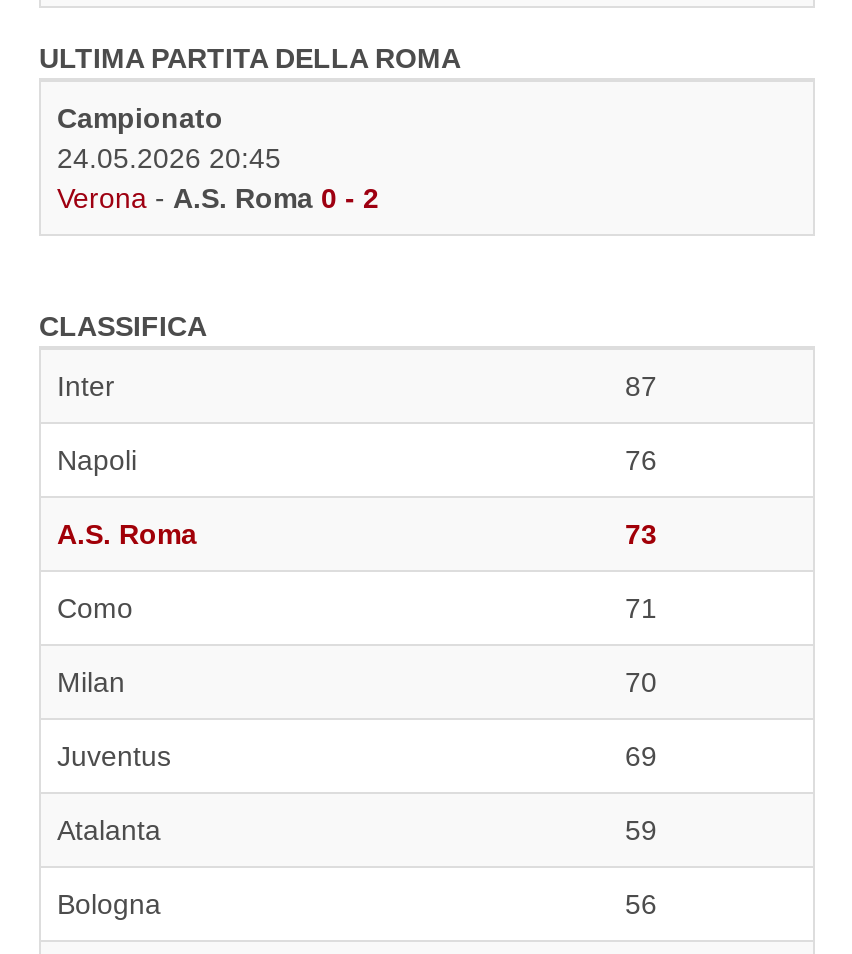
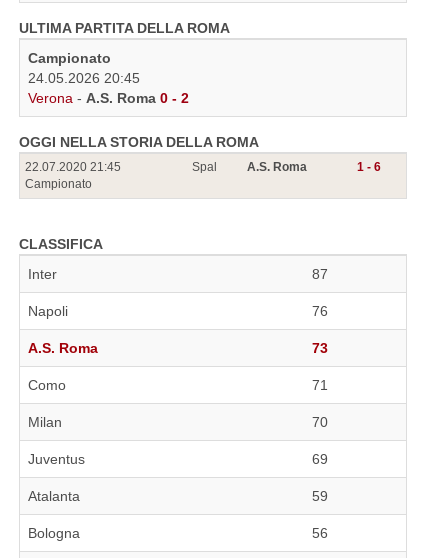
+ OGGI NELLA STORIA DELLA ROMA
+ 22.07.2020 21:45
+ Campionato

+ Spal
+ A.S. Roma
+ 1 - 6
